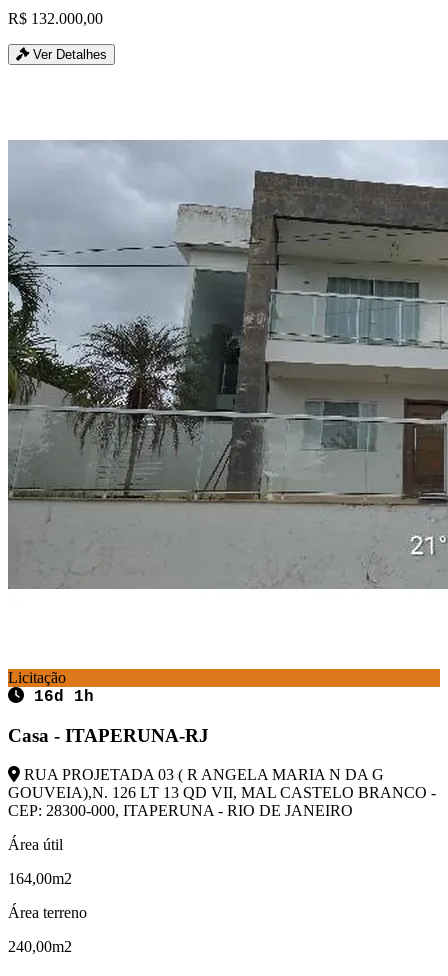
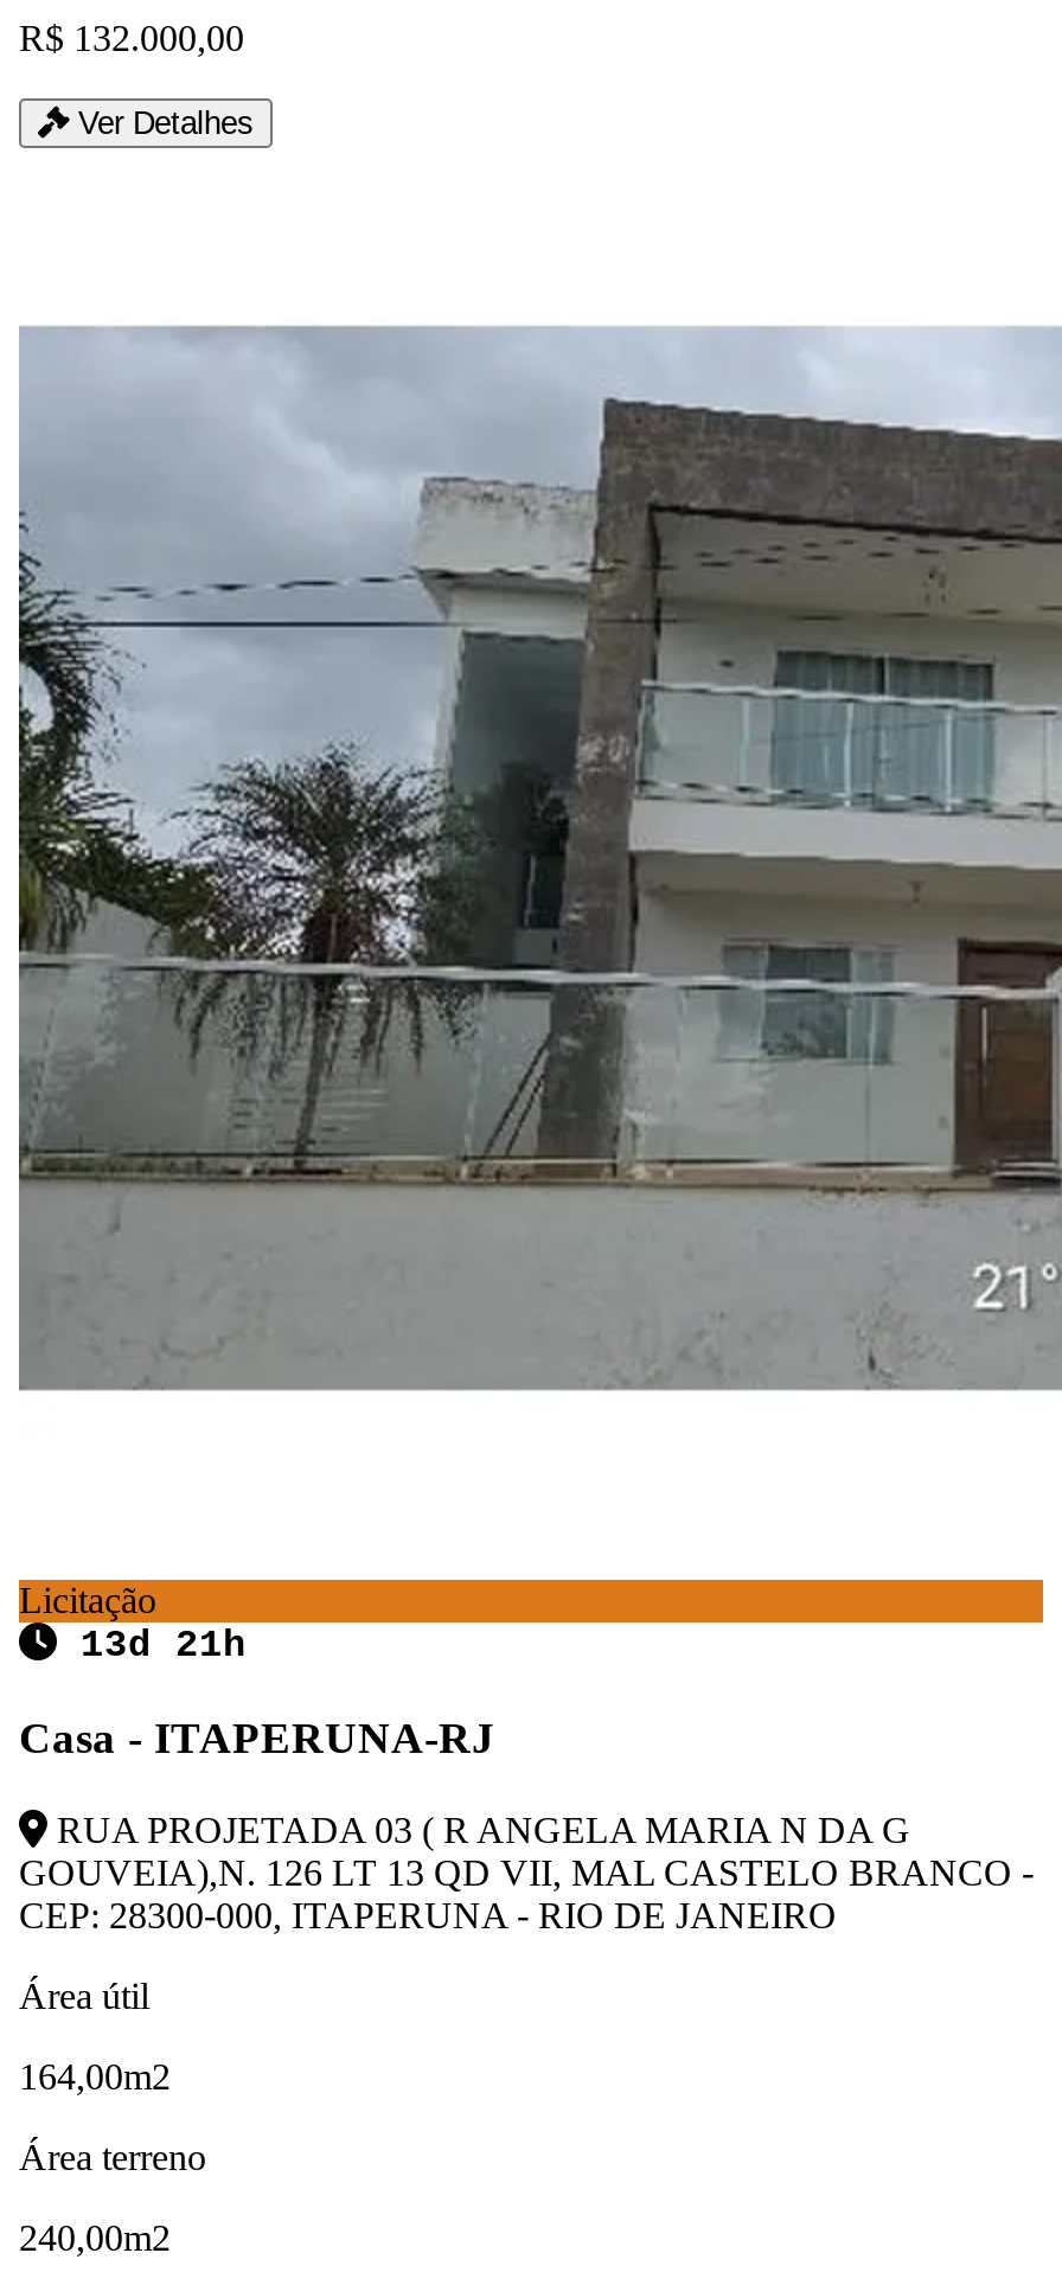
- 16d 1h
+ 13d 21h
